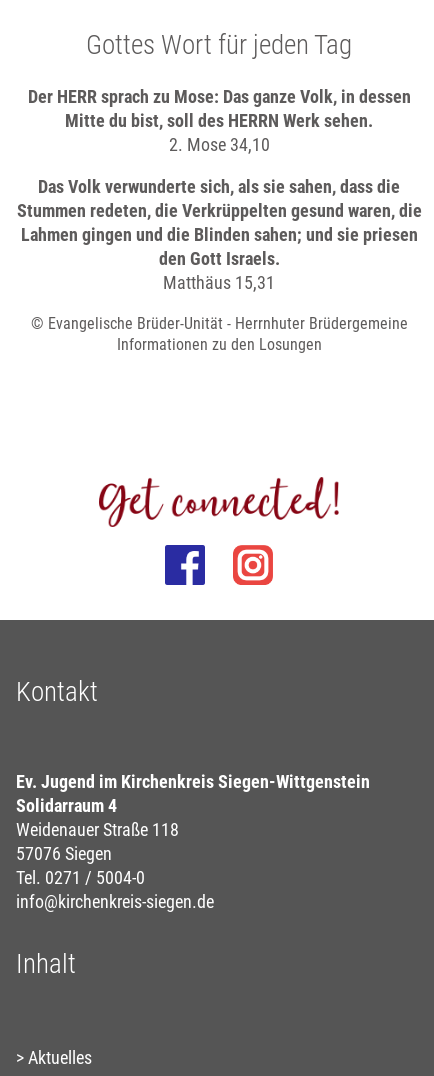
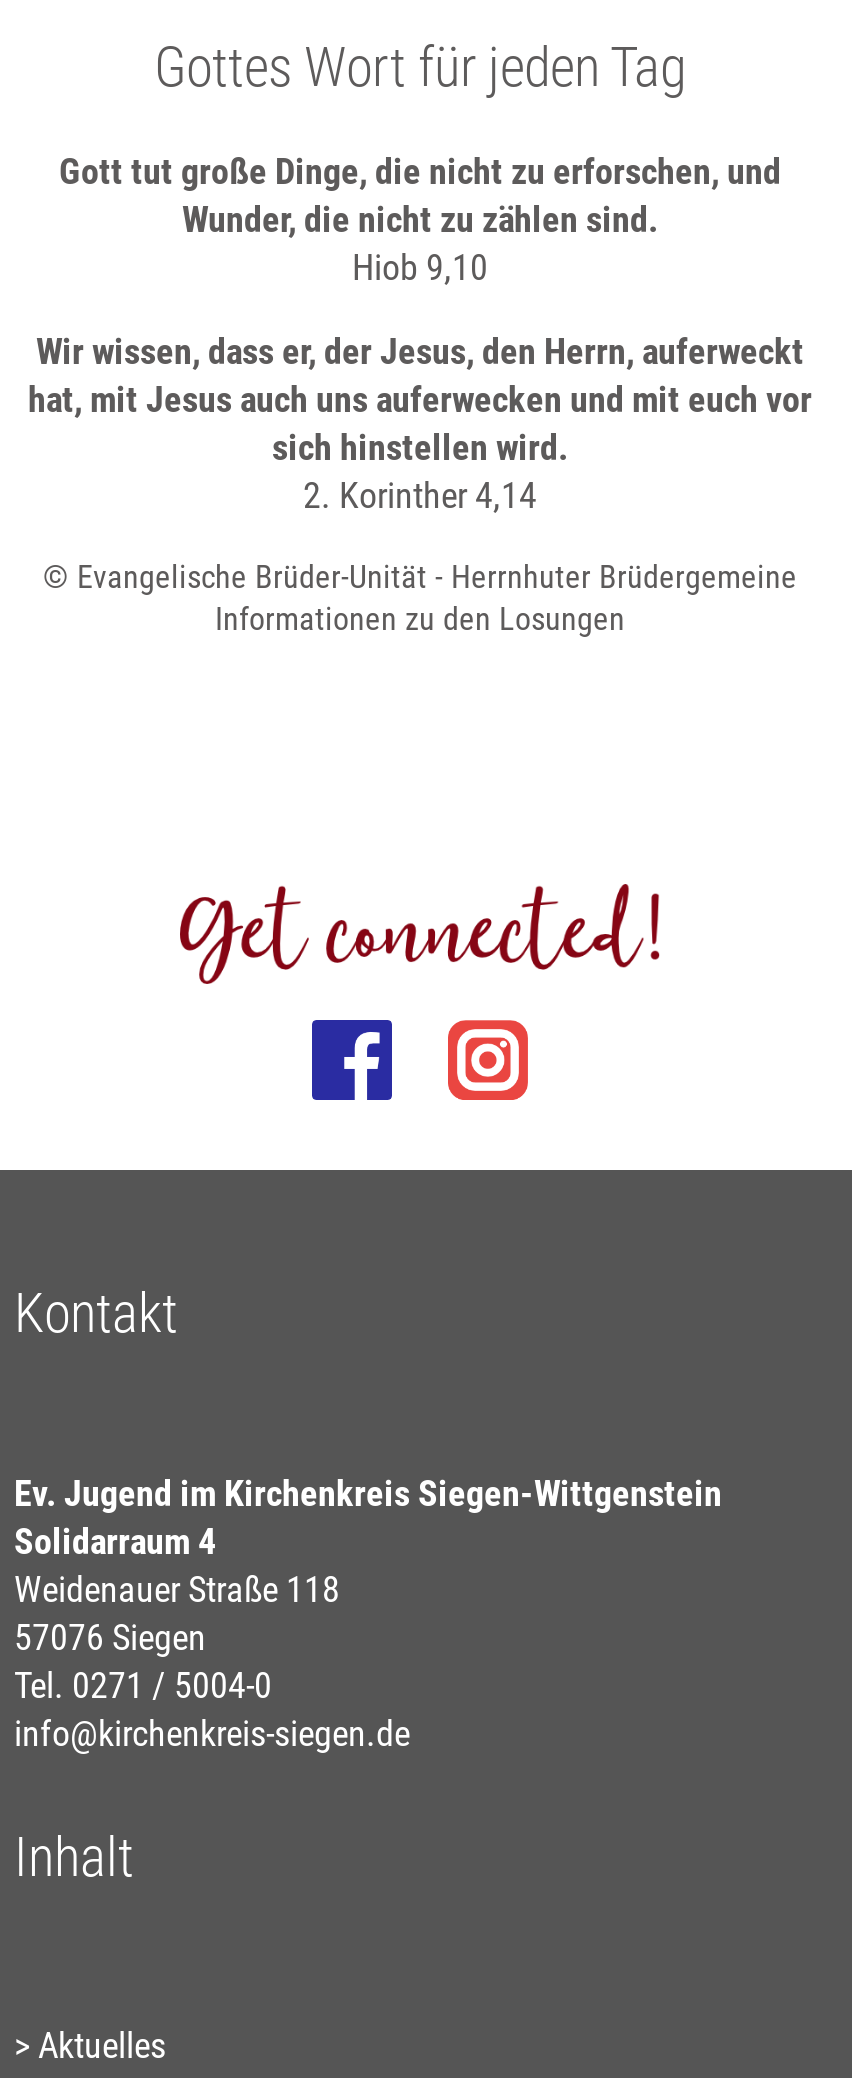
- Der HERR sprach zu Mose: Das ganze Volk, in dessen
- Mitte du bist, soll des HERRN Werk sehen.
- 2. Mose 34,10
+ Gott tut große Dinge, die nicht zu erforschen, und
+ Wunder, die nicht zu zählen sind.
+ Hiob 9,10

- Das Volk verwunderte sich, als sie sahen, dass die
- Stummen redeten, die Verkrüppelten gesund waren, die
- Lahmen gingen und die Blinden sahen; und sie priesen
- den Gott Israels.
- Matthäus 15,31
+ Wir wissen, dass er, der Jesus, den Herrn, auferweckt
+ hat, mit Jesus auch uns auferwecken und mit euch vor
+ sich hinstellen wird.
+ 2. Korinther 4,14
